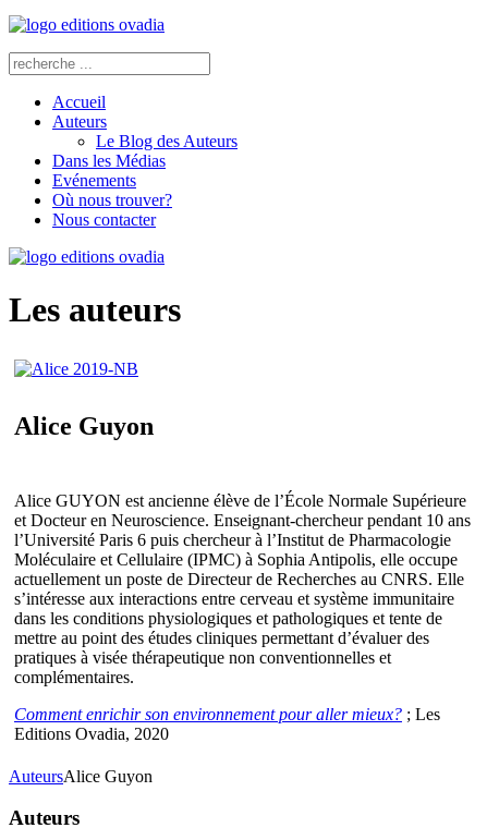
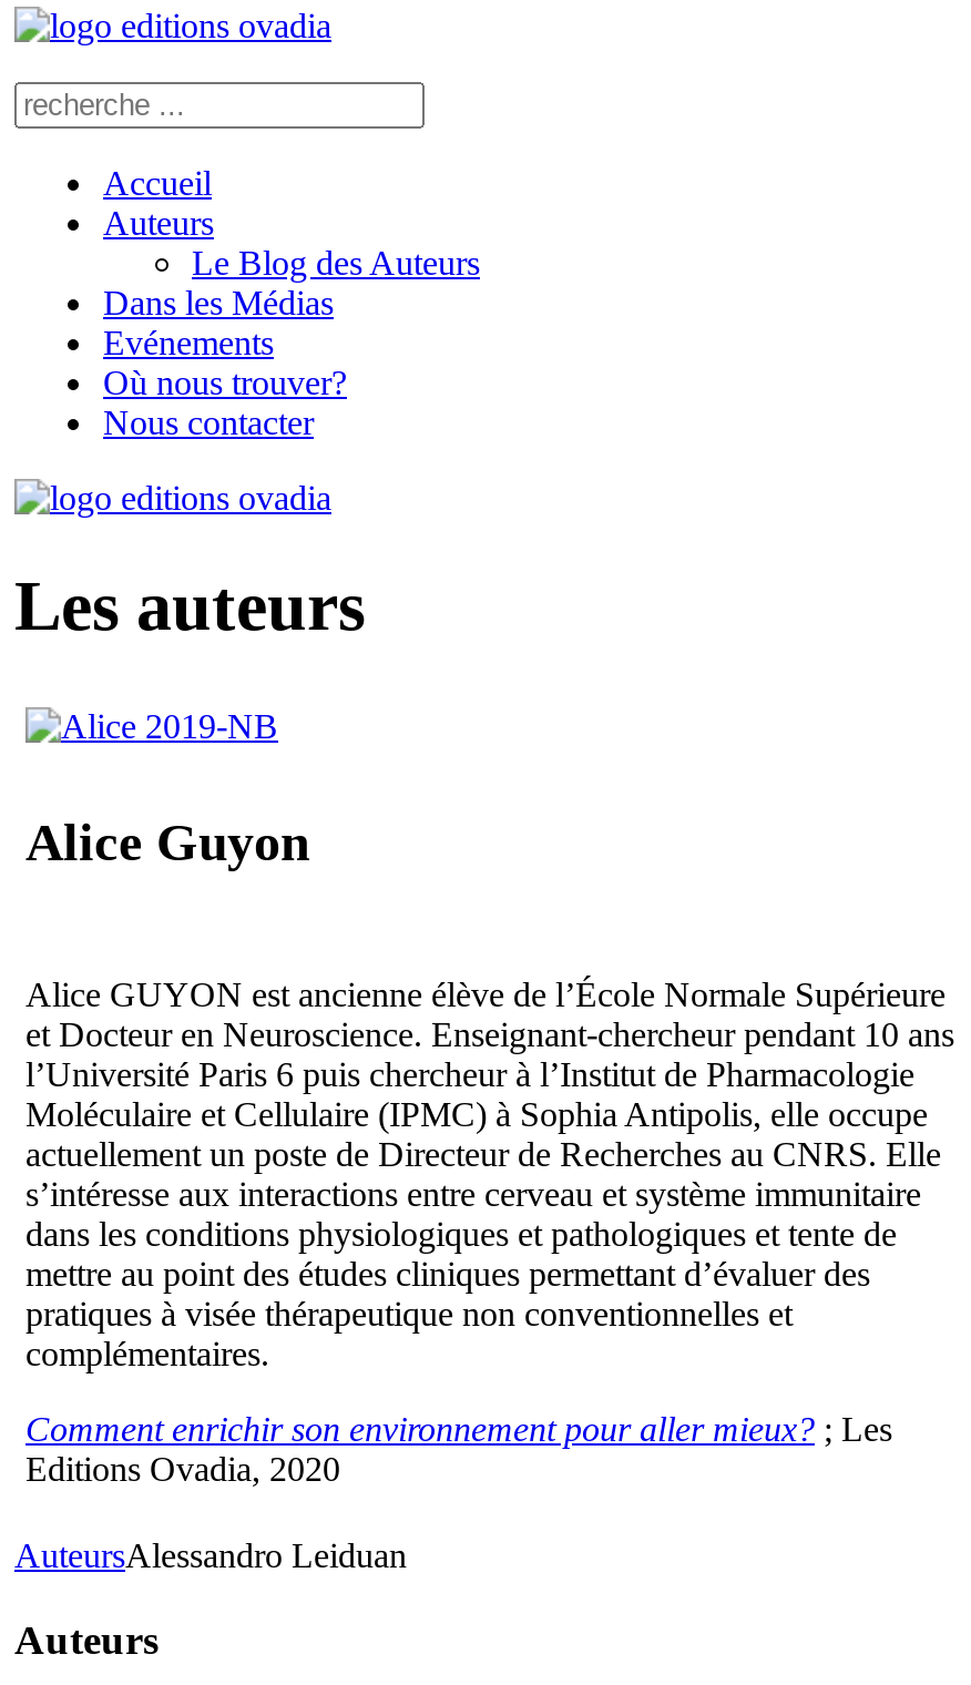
- AuteursAlice Guyon
+ AuteursAlessandro Leiduan
